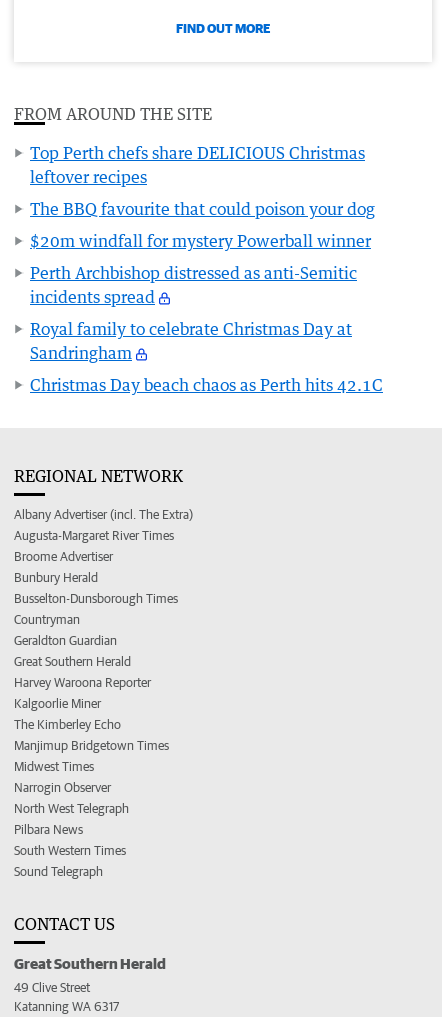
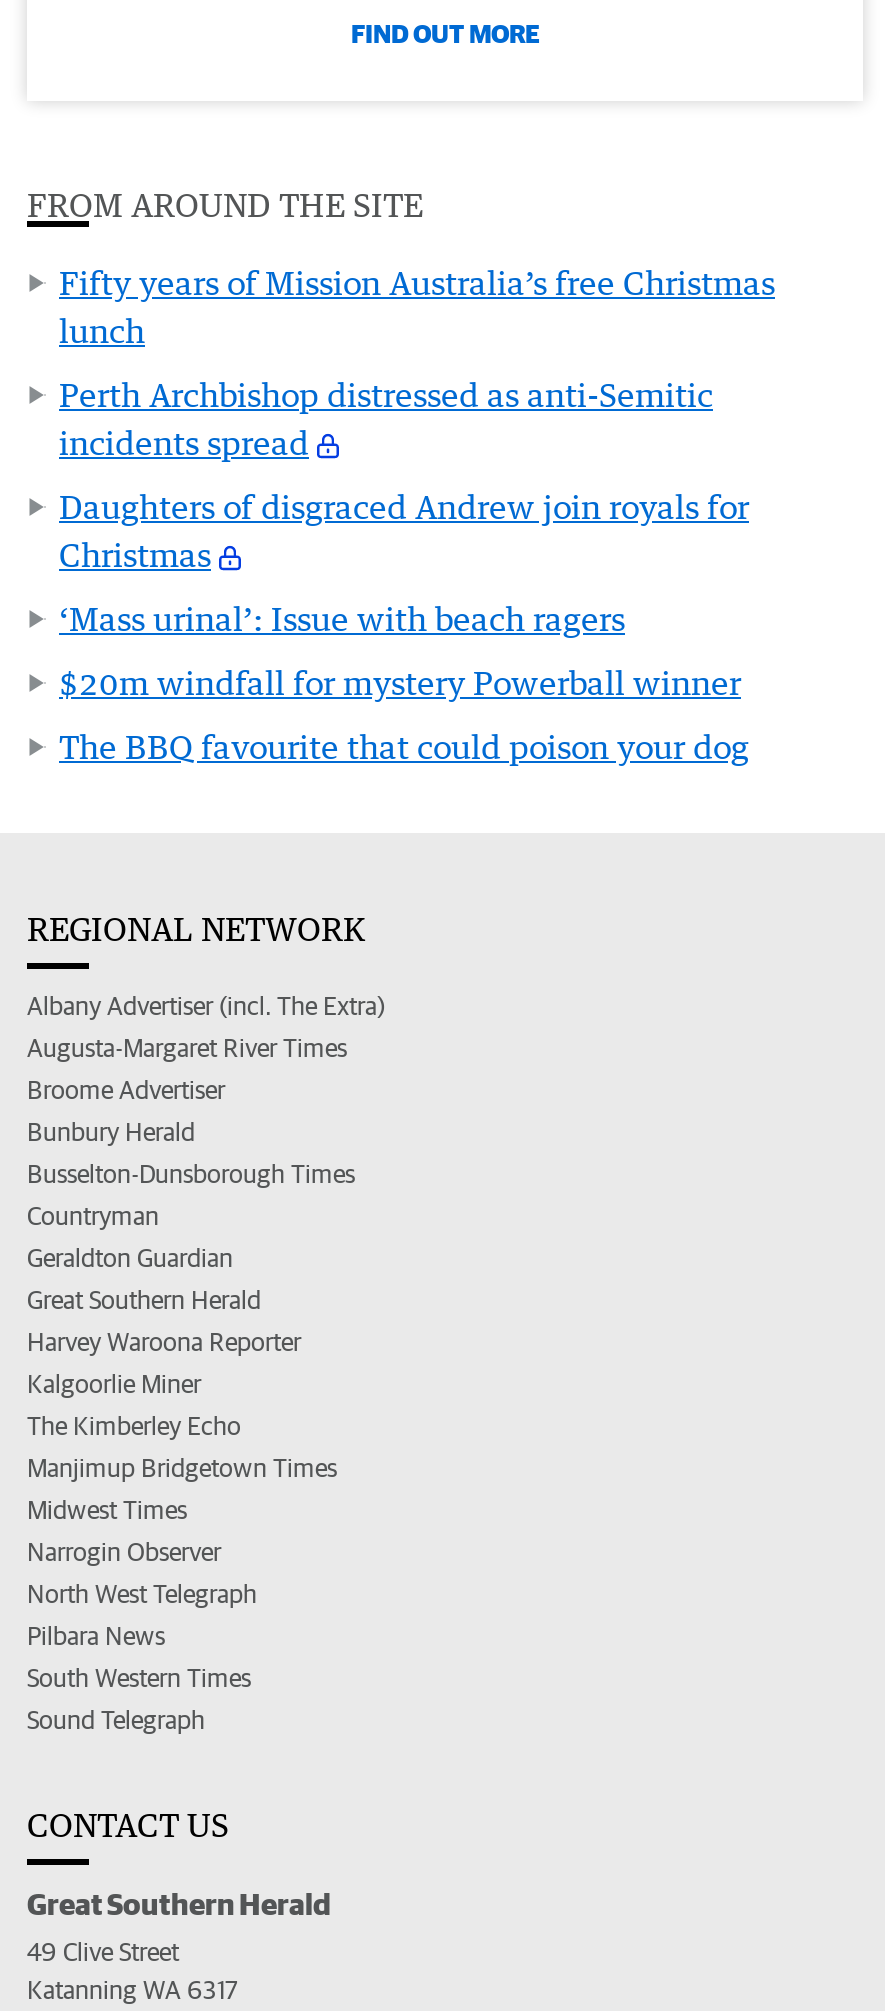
- Top Perth chefs share DELICIOUS Christmas
- leftover recipes
+ Fifty years of Mission Australia’s free Christmas
+ lunch

moved down: The BBQ favourite that could poison your dog | $20m windfall for mystery Powerball winner

moved up: Perth Archbishop distressed as anti-Semitic | incidents spread

- Royal family to celebrate Christmas Day at
- Sandringham
- Christmas Day beach chaos as Perth hits 42.1C
+ Daughters of disgraced Andrew join royals for
+ Christmas
+ ‘Mass urinal’: Issue with beach ragers
